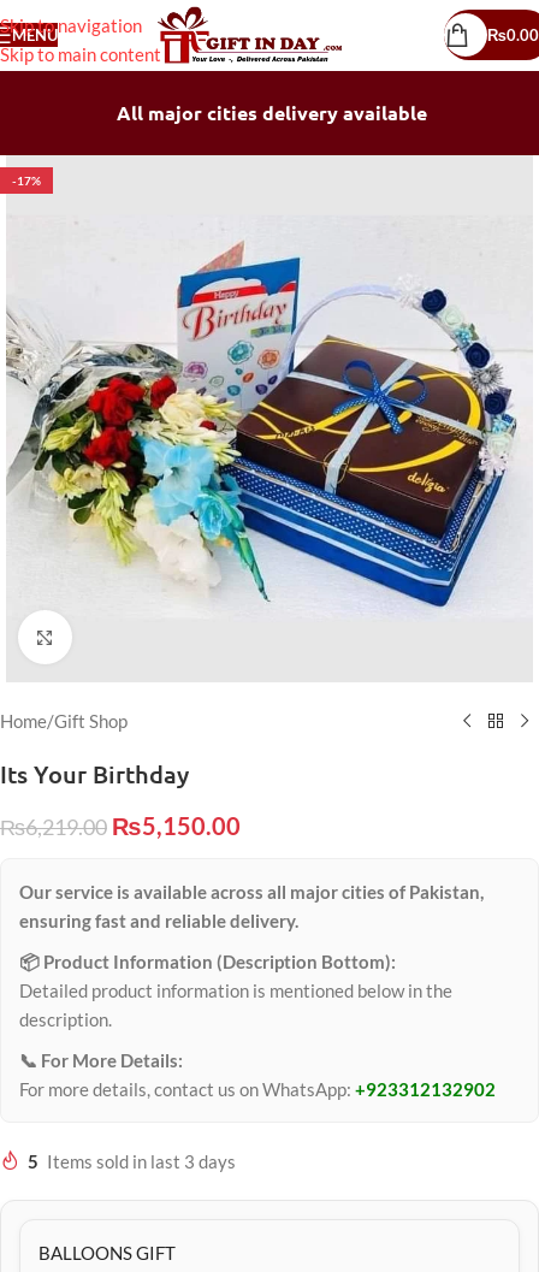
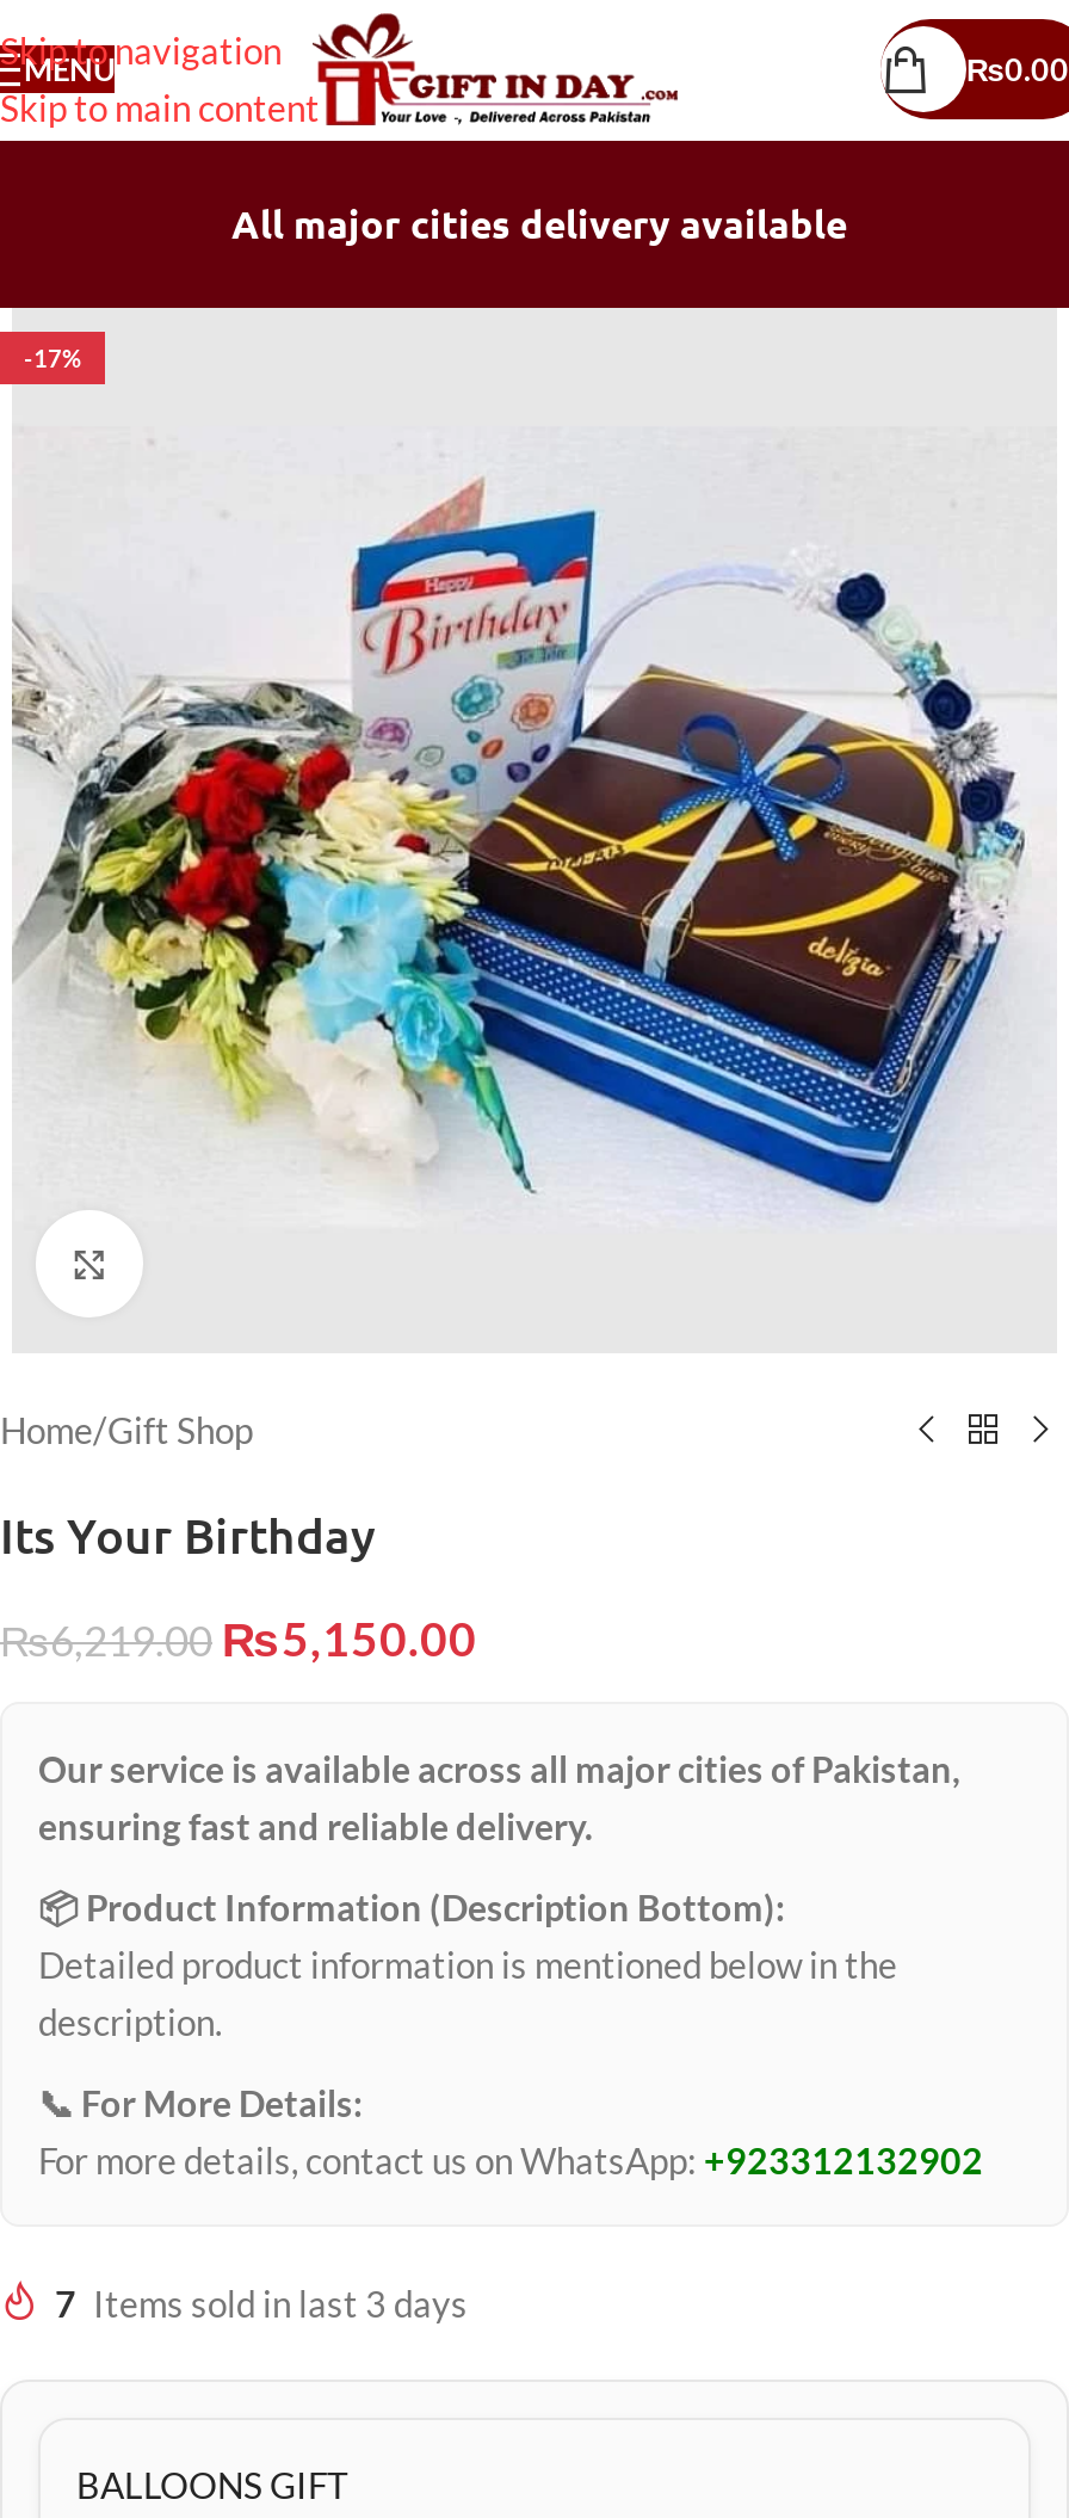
- 5 Items sold in last 3 days
+ 7 Items sold in last 3 days
